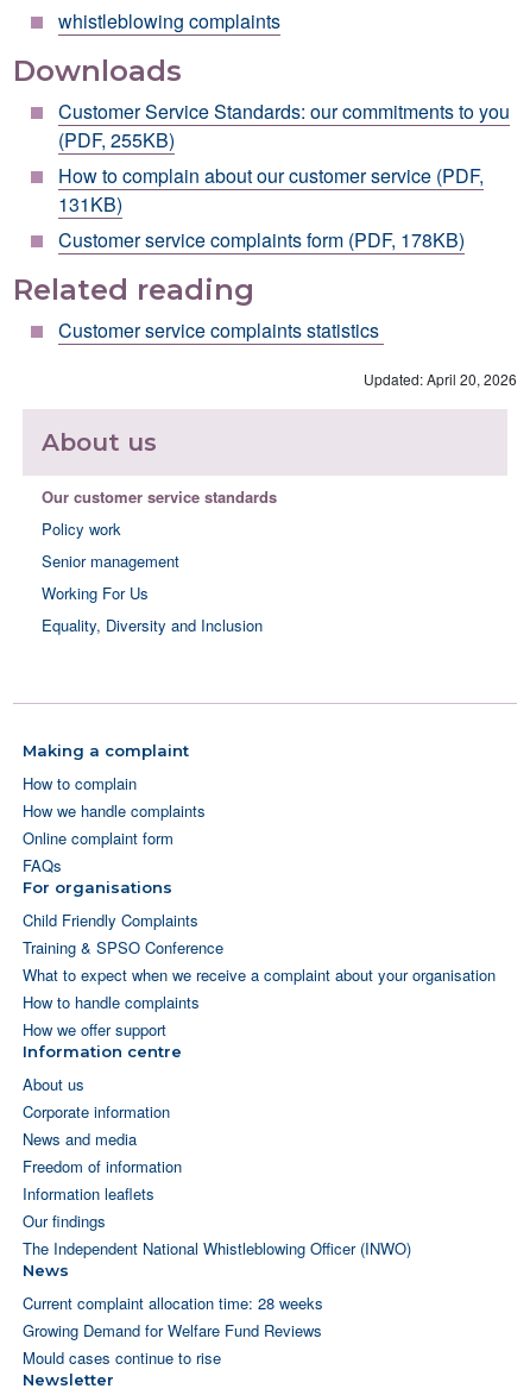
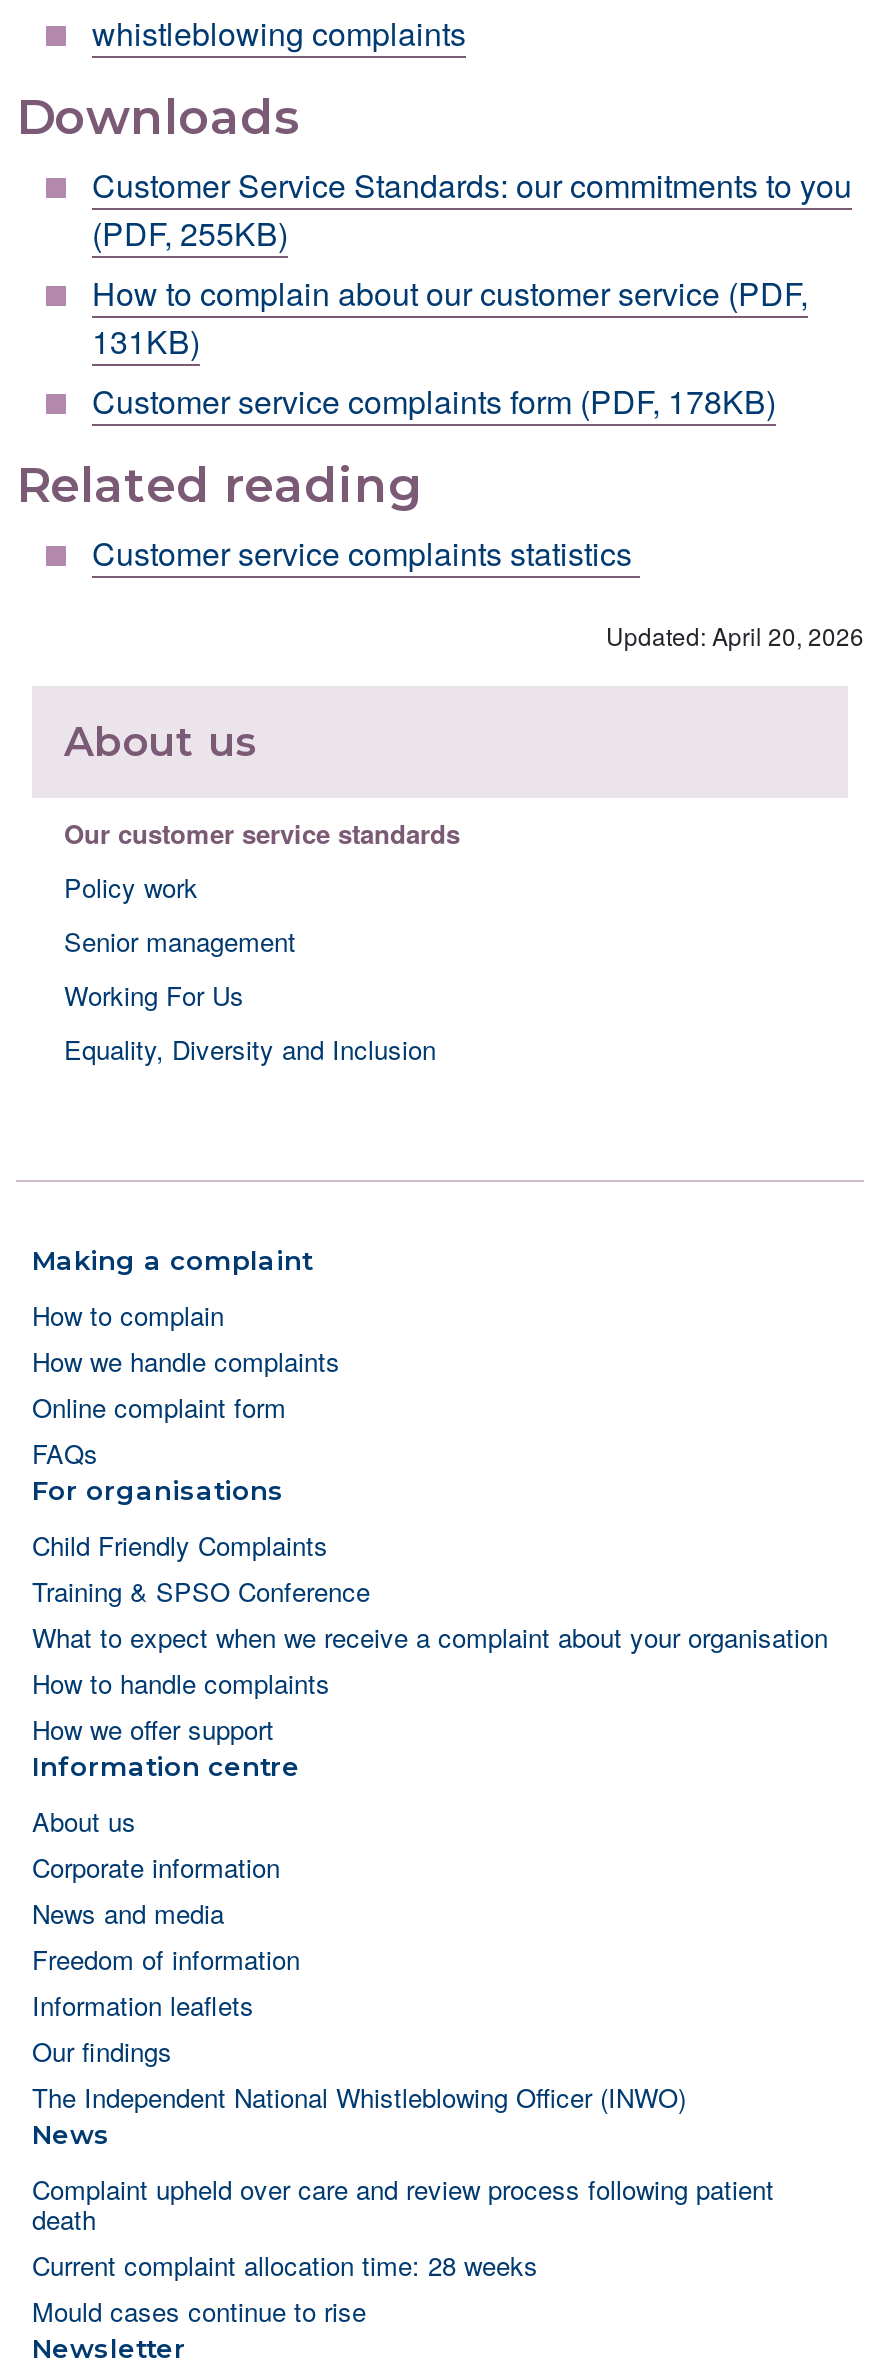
+ Complaint upheld over care and review process following patient
+ death

moved down: Current complaint allocation time: 28 weeks

- Growing Demand for Welfare Fund Reviews
